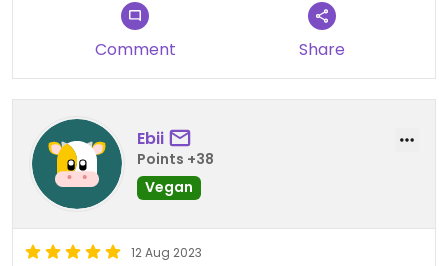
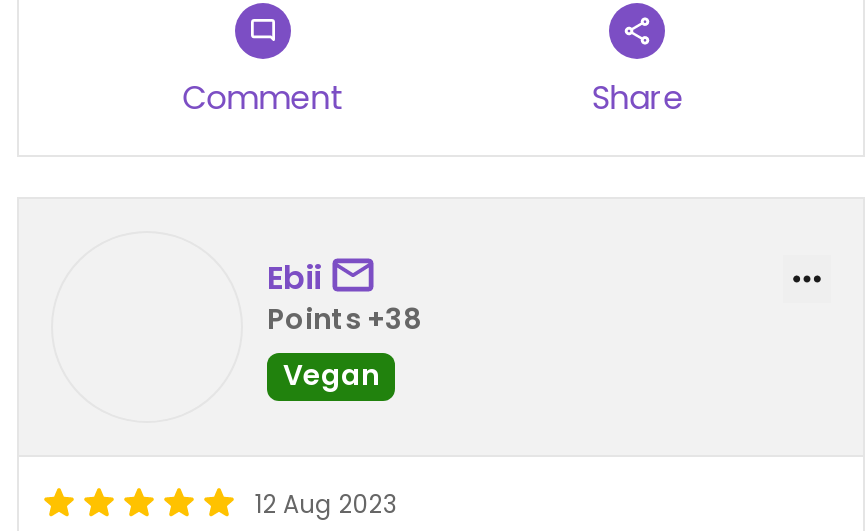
- [image]
